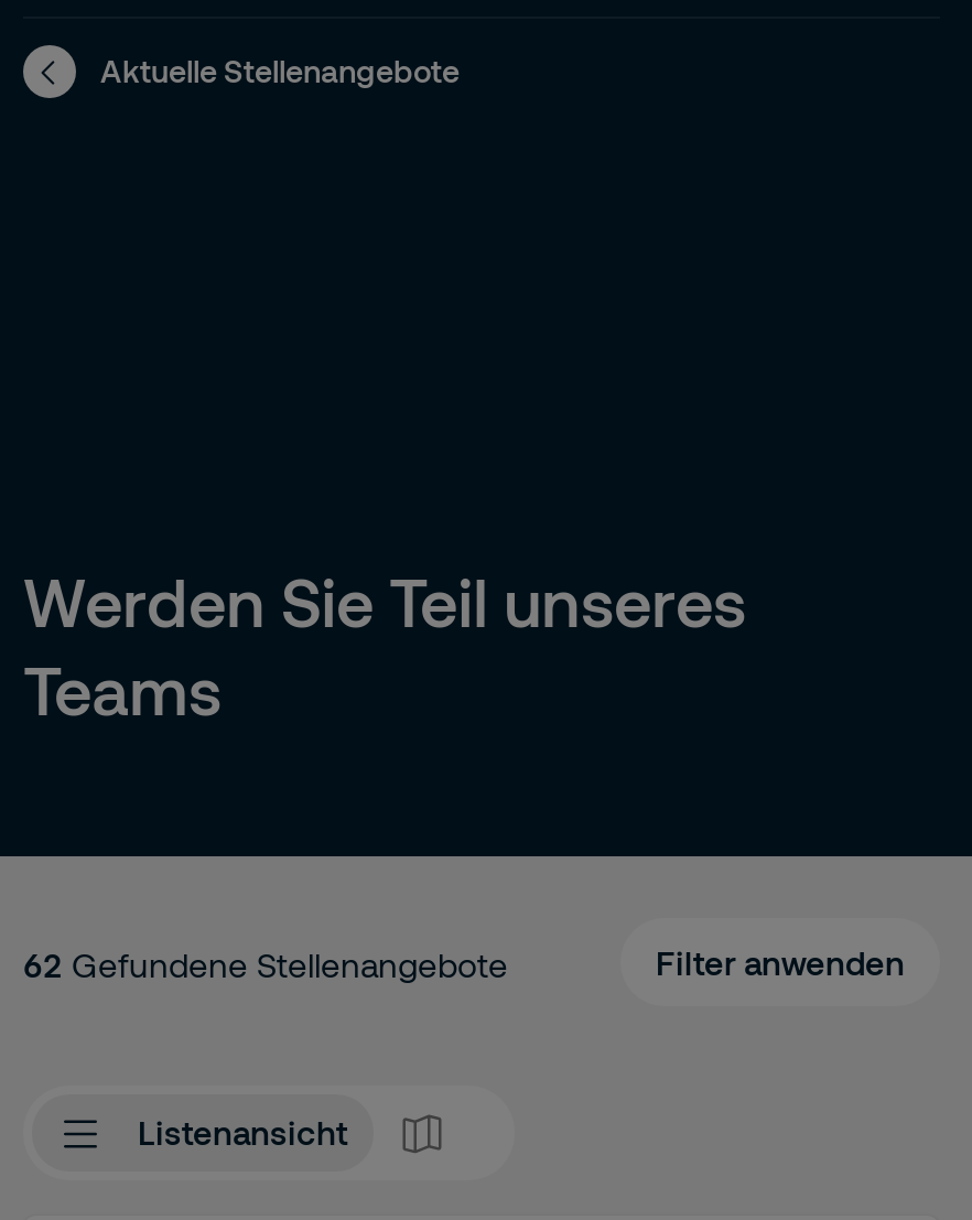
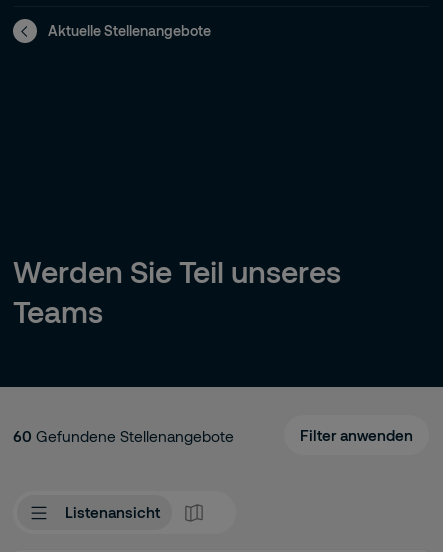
- 62 Gefundene Stellenangebote
+ 60 Gefundene Stellenangebote
